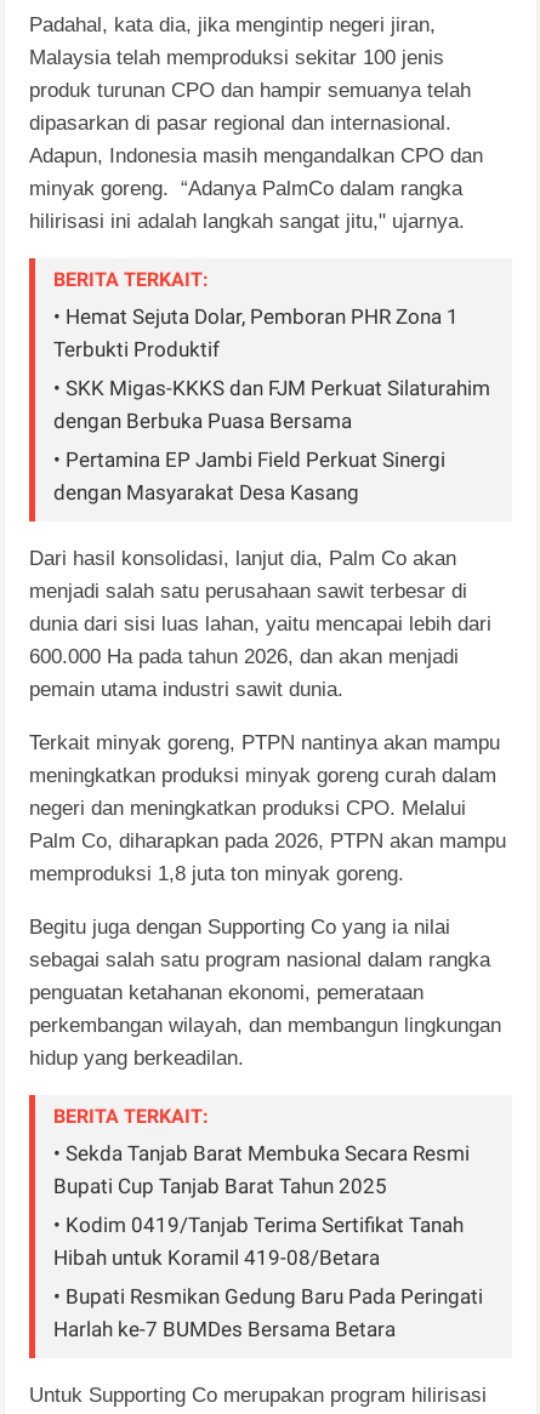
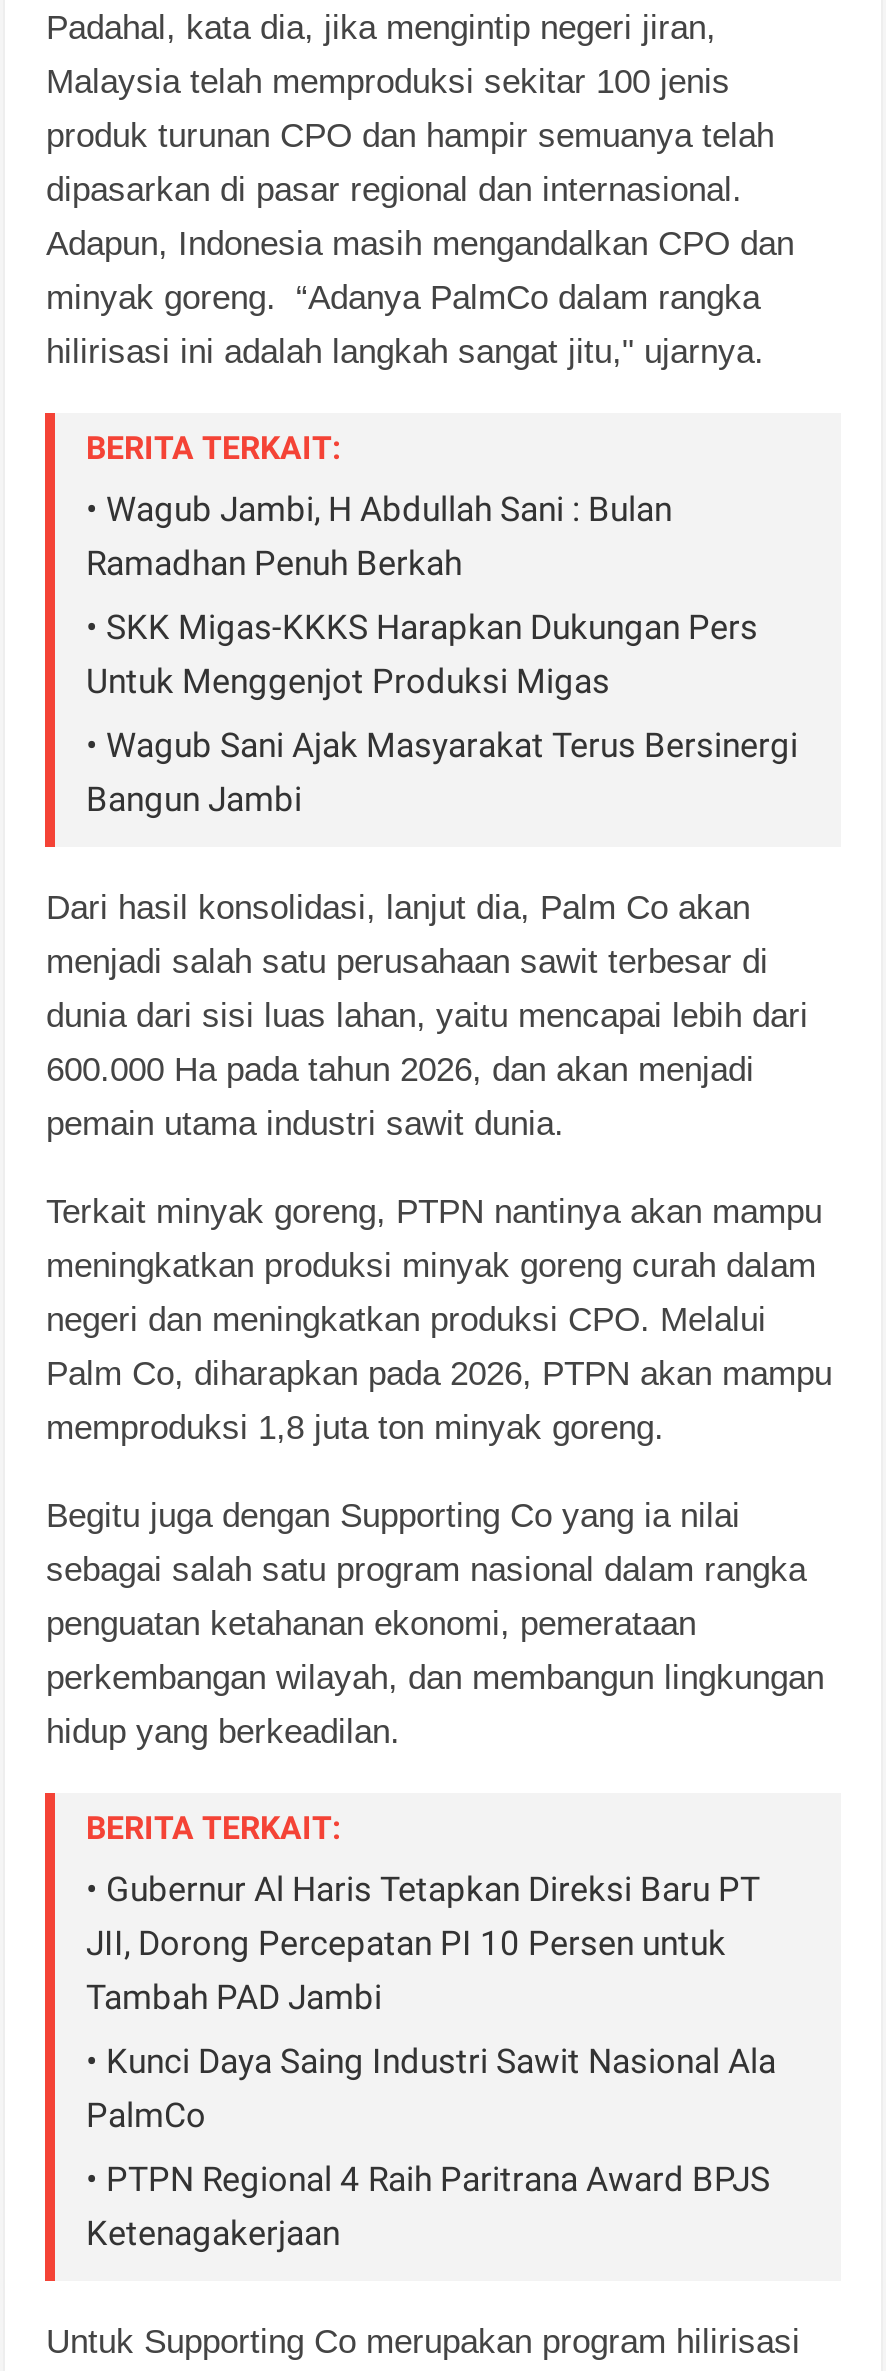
- • Hemat Sejuta Dolar, Pemboran PHR Zona 1
- Terbukti Produktif
+ • Wagub Jambi, H Abdullah Sani : Bulan
+ Ramadhan Penuh Berkah

- • SKK Migas-KKKS dan FJM Perkuat Silaturahim
- dengan Berbuka Puasa Bersama
+ • SKK Migas-KKKS Harapkan Dukungan Pers
+ Untuk Menggenjot Produksi Migas

- • Pertamina EP Jambi Field Perkuat Sinergi
- dengan Masyarakat Desa Kasang
+ • Wagub Sani Ajak Masyarakat Terus Bersinergi
+ Bangun Jambi

- • Sekda Tanjab Barat Membuka Secara Resmi
- Bupati Cup Tanjab Barat Tahun 2025
+ • Gubernur Al Haris Tetapkan Direksi Baru PT
+ JII, Dorong Percepatan PI 10 Persen untuk
+ Tambah PAD Jambi

- • Kodim 0419/Tanjab Terima Sertifikat Tanah
- Hibah untuk Koramil 419-08/Betara
+ • Kunci Daya Saing Industri Sawit Nasional Ala
+ PalmCo

- • Bupati Resmikan Gedung Baru Pada Peringati
- Harlah ke-7 BUMDes Bersama Betara
+ • PTPN Regional 4 Raih Paritrana Award BPJS
+ Ketenagakerjaan
